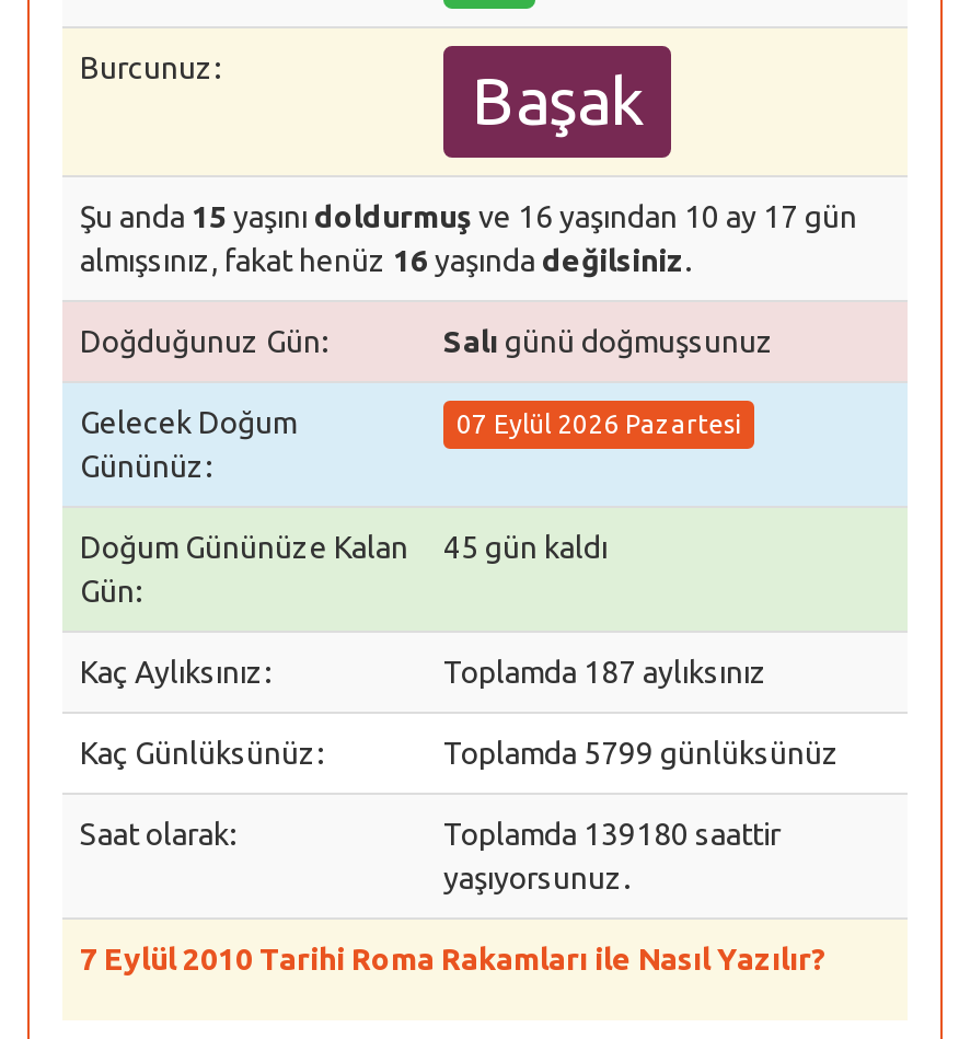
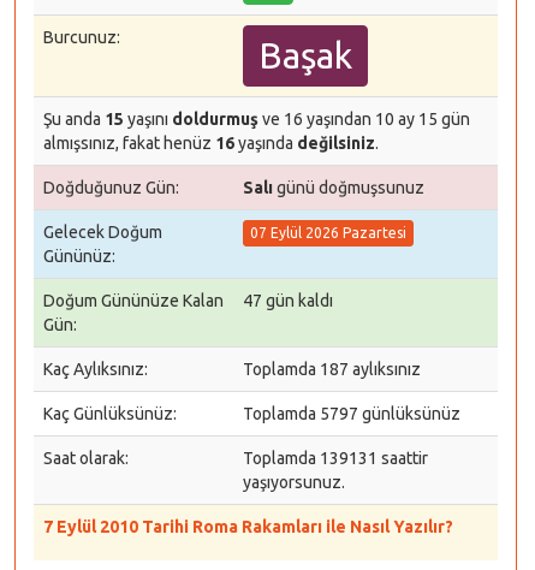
- Şu anda 15 yaşını doldurmuş ve 16 yaşından 10 ay 17 gün
+ Şu anda 15 yaşını doldurmuş ve 16 yaşından 10 ay 15 gün

- Doğum Gününüze Kalan 45 gün kaldı
+ Doğum Gününüze Kalan 47 gün kaldı

- Toplamda 5799 günlüksünüz
+ Toplamda 5797 günlüksünüz

- Toplamda 139180 saattir
+ Toplamda 139131 saattir
